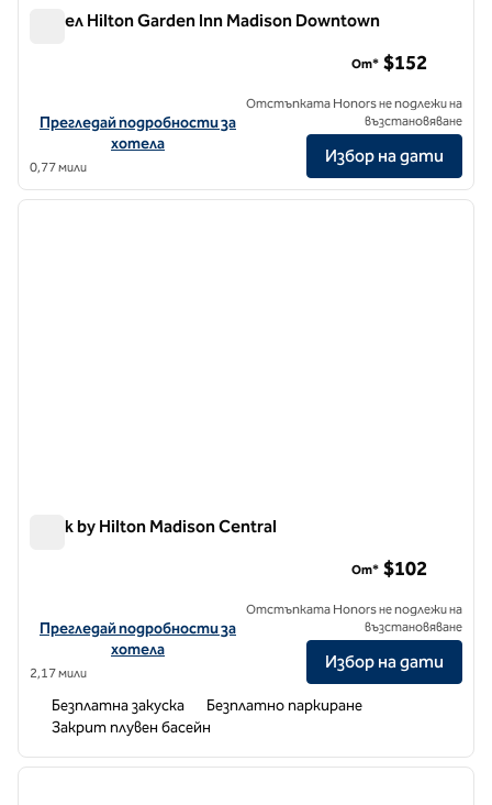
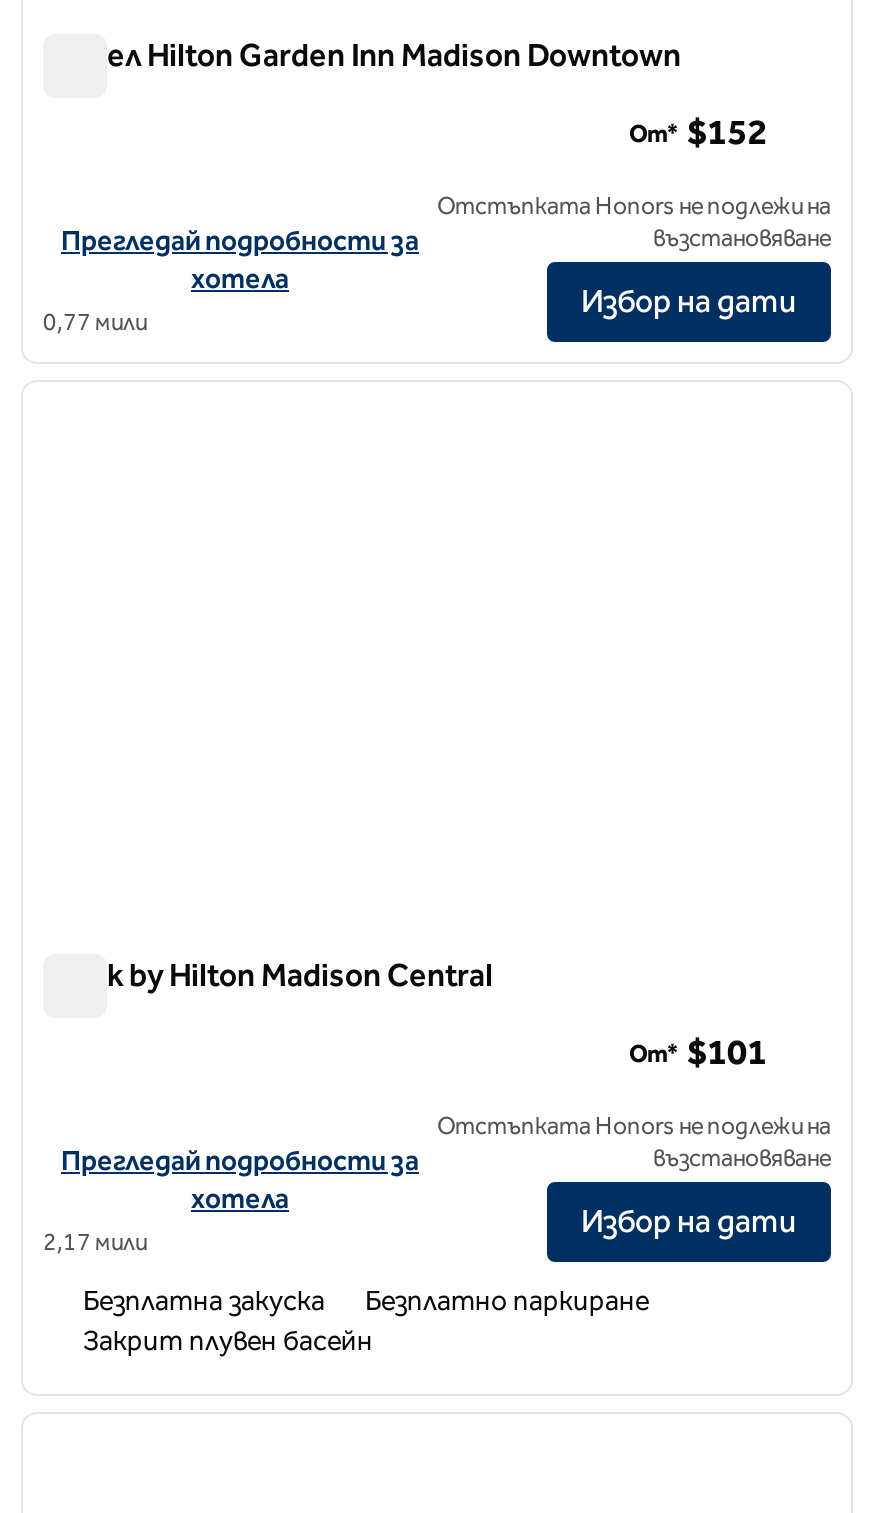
- От* $102
+ От* $101
